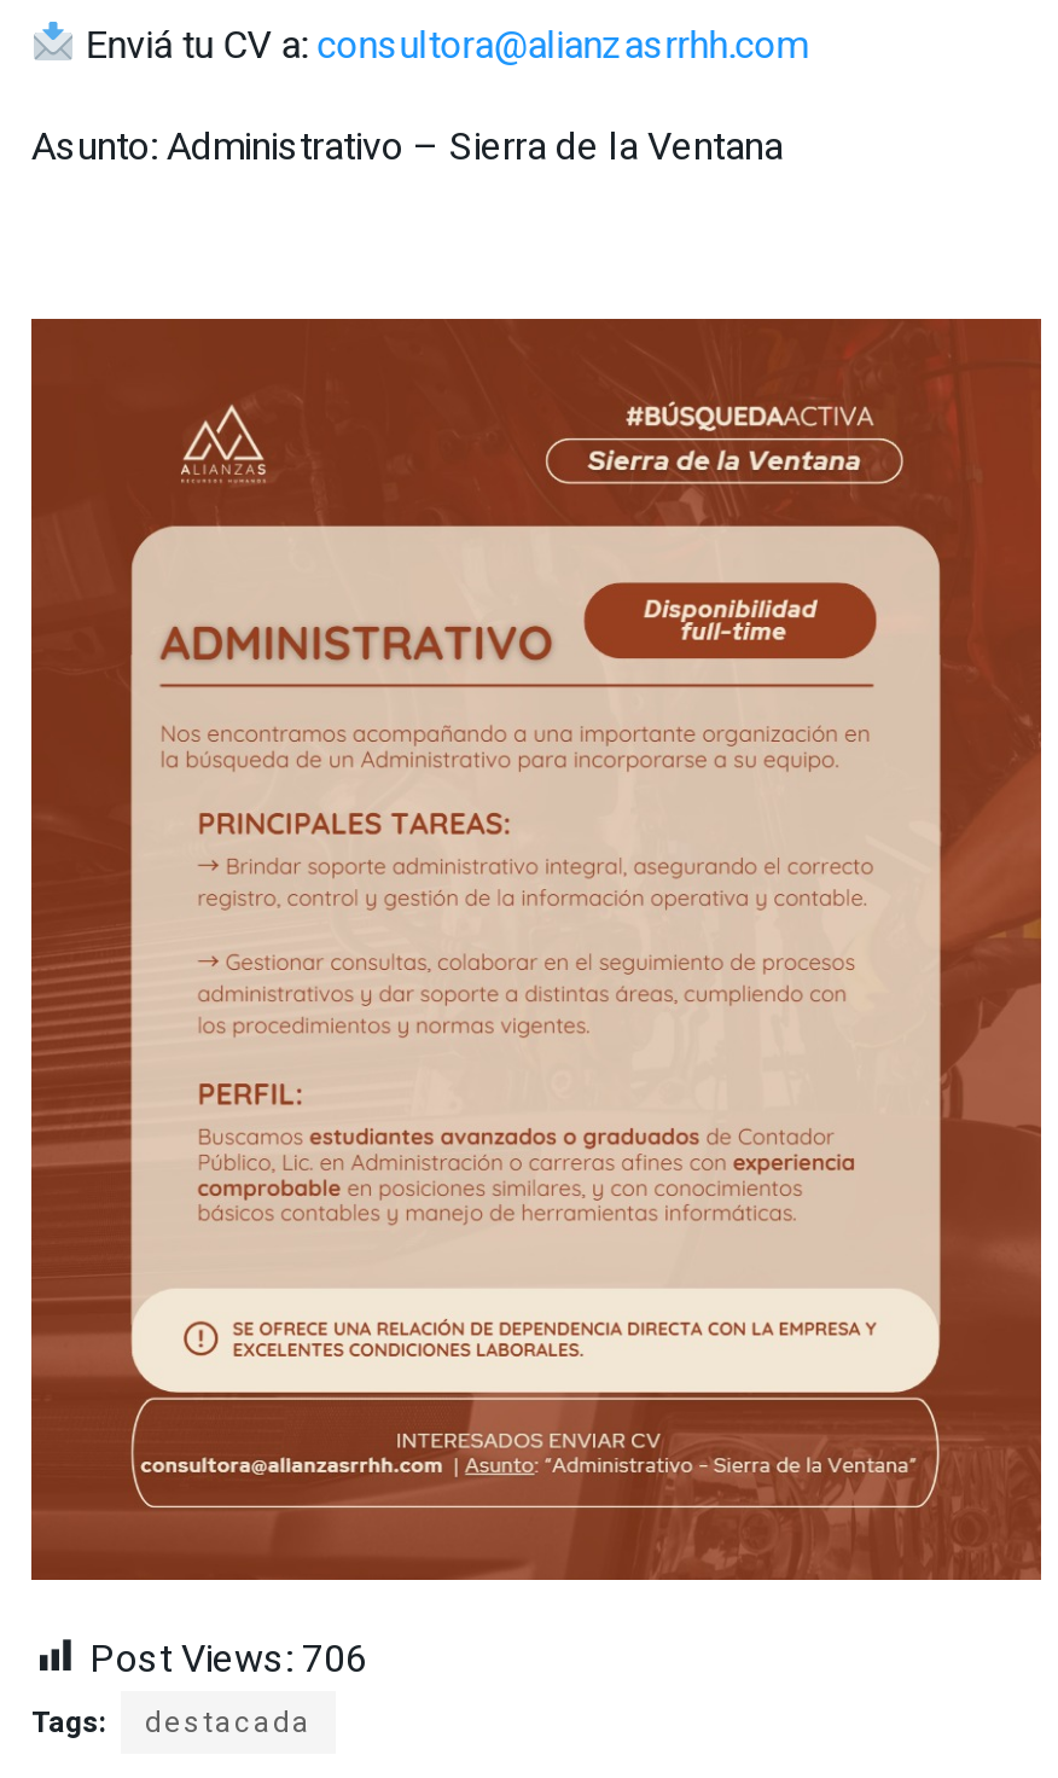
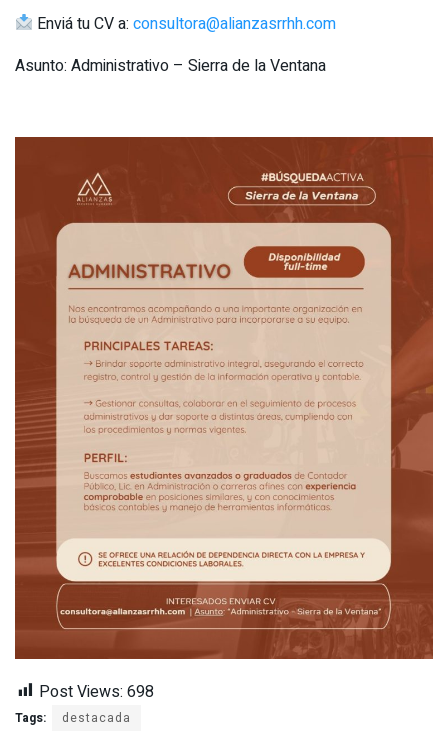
- Post Views: 706
+ Post Views: 698
